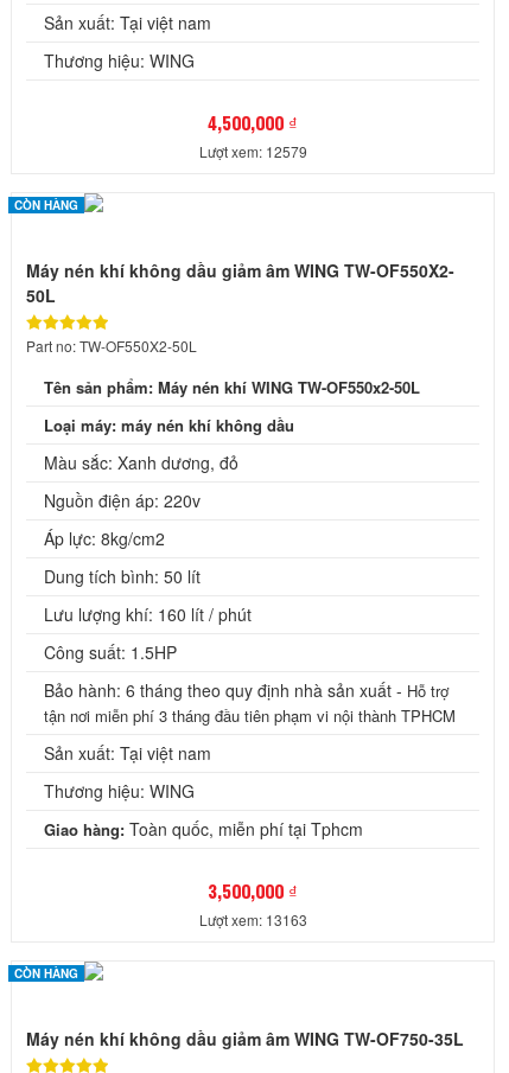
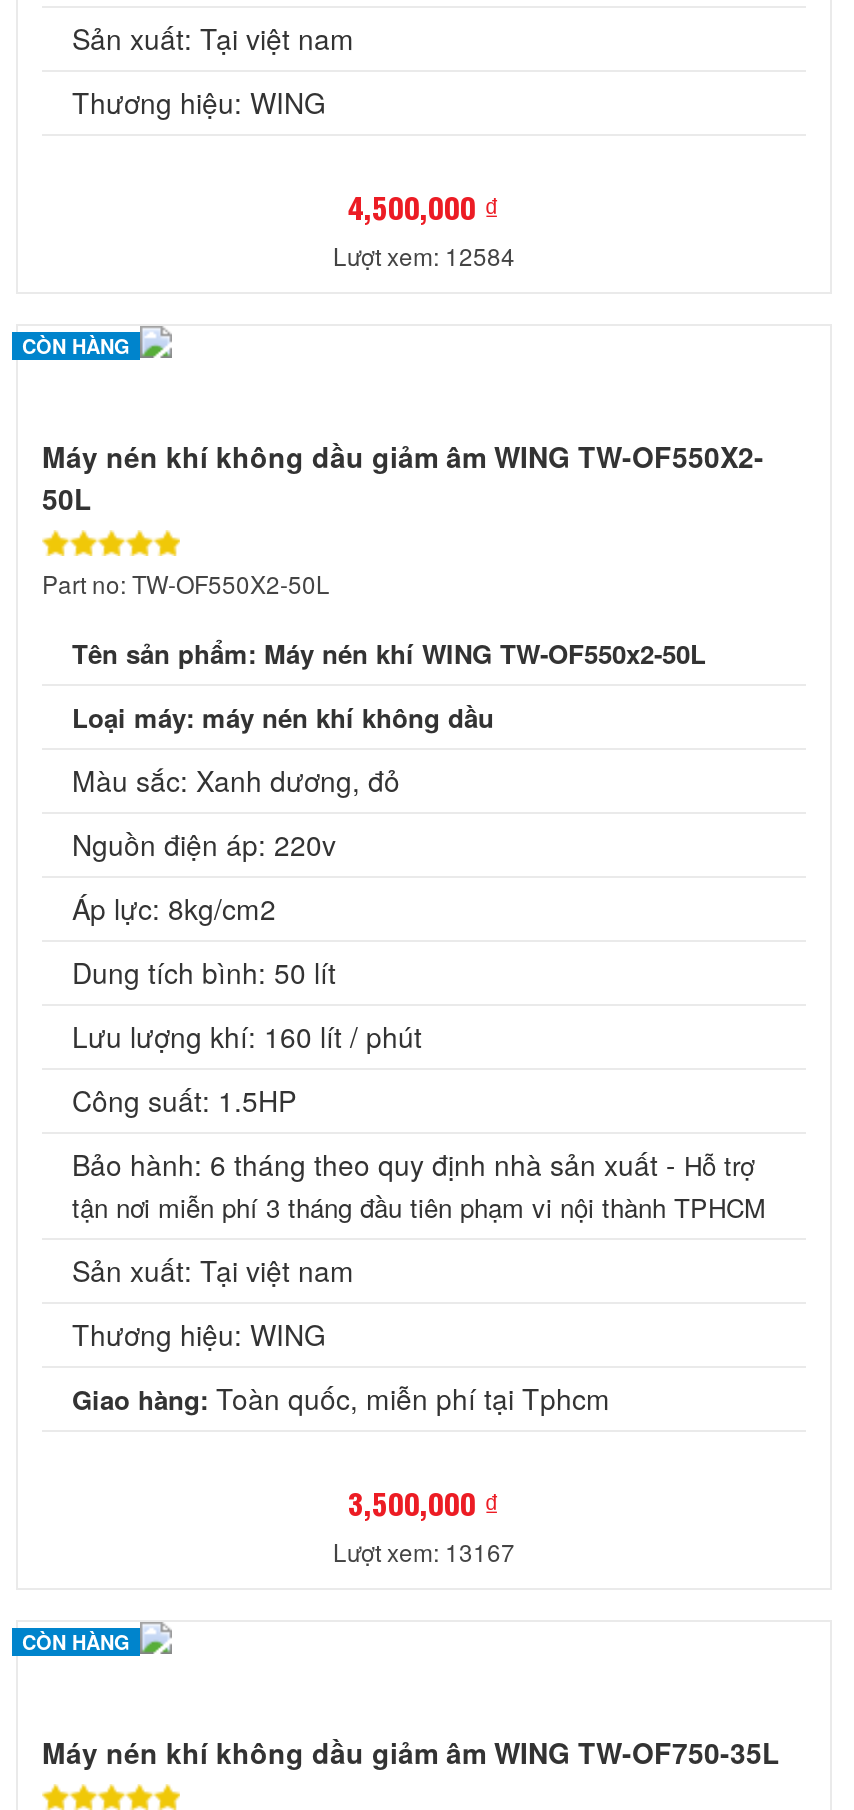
- Lượt xem: 12579
+ Lượt xem: 12584

- Lượt xem: 13163
+ Lượt xem: 13167
